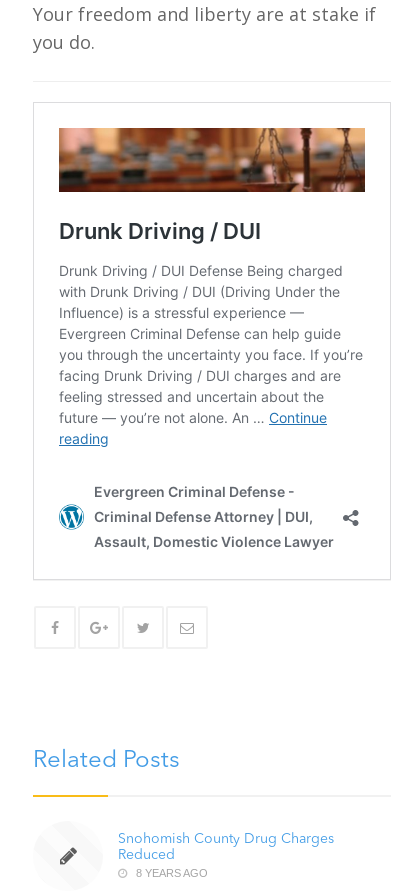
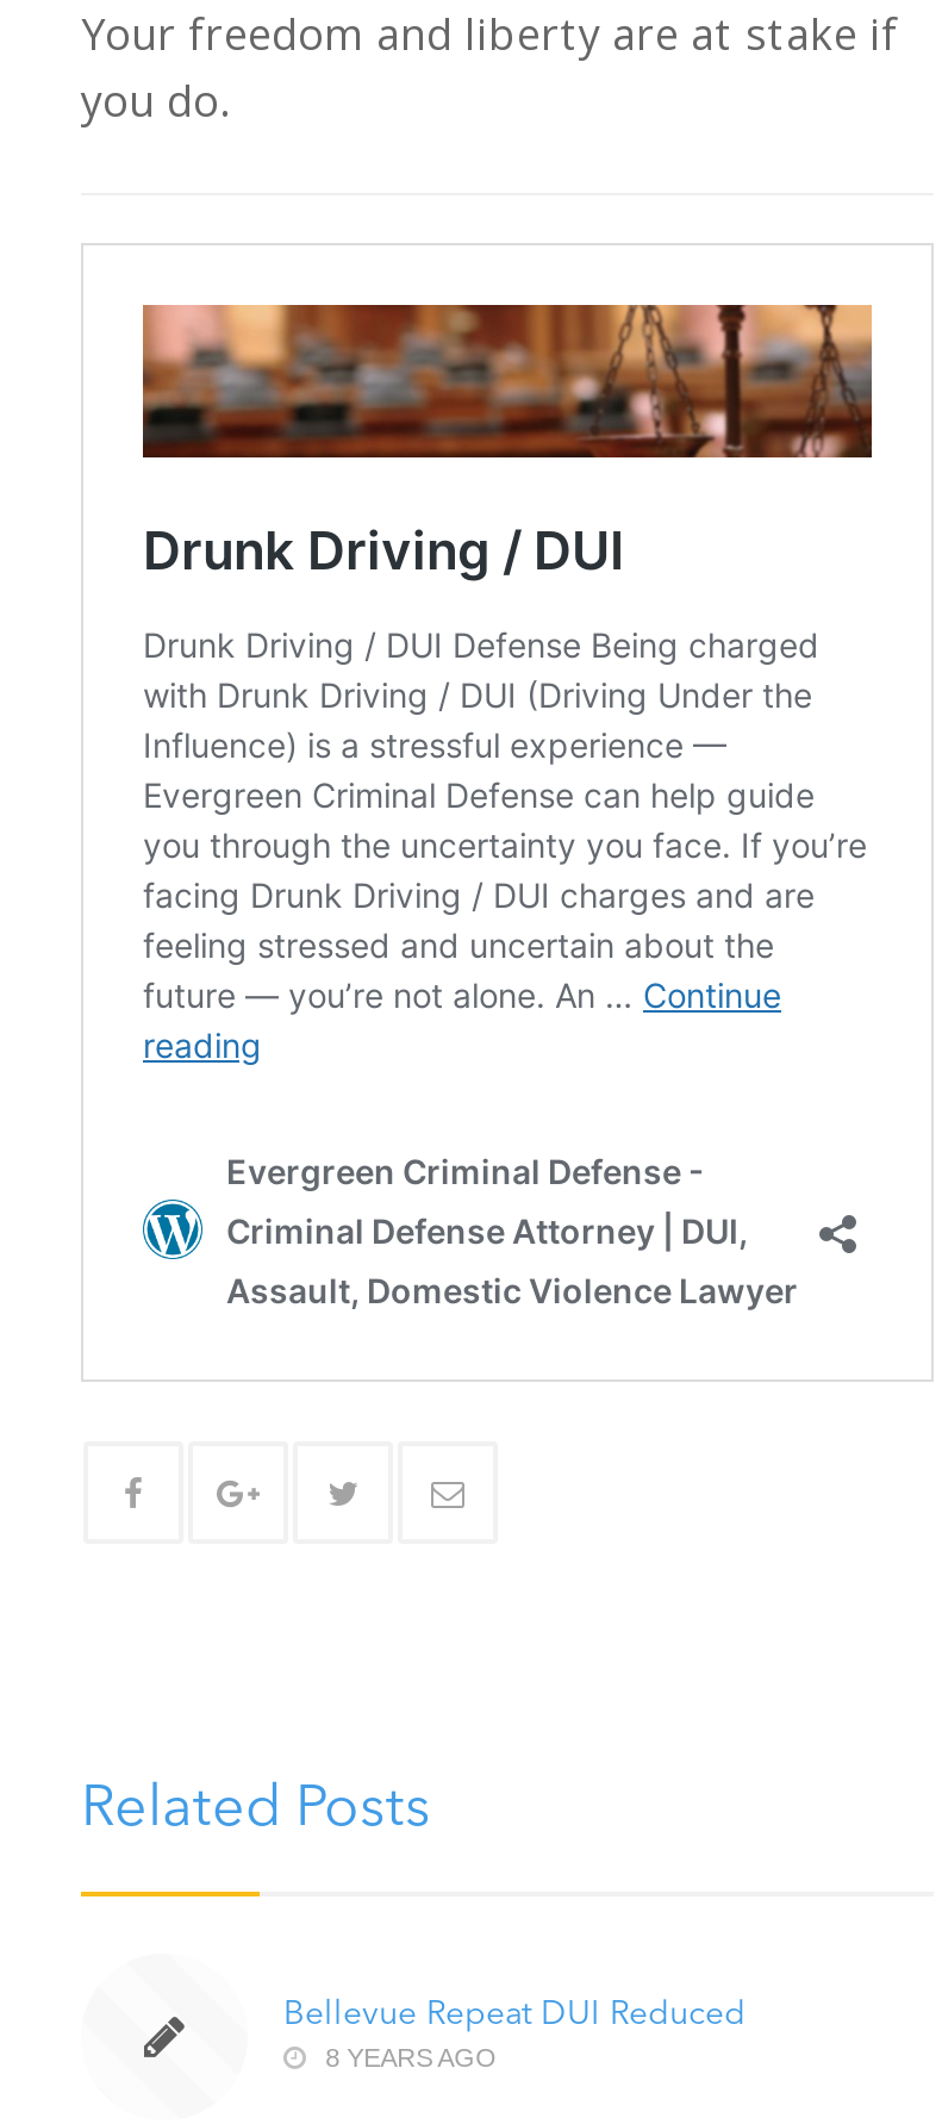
- Snohomish County Drug Charges
- Reduced
+ Bellevue Repeat DUI Reduced
